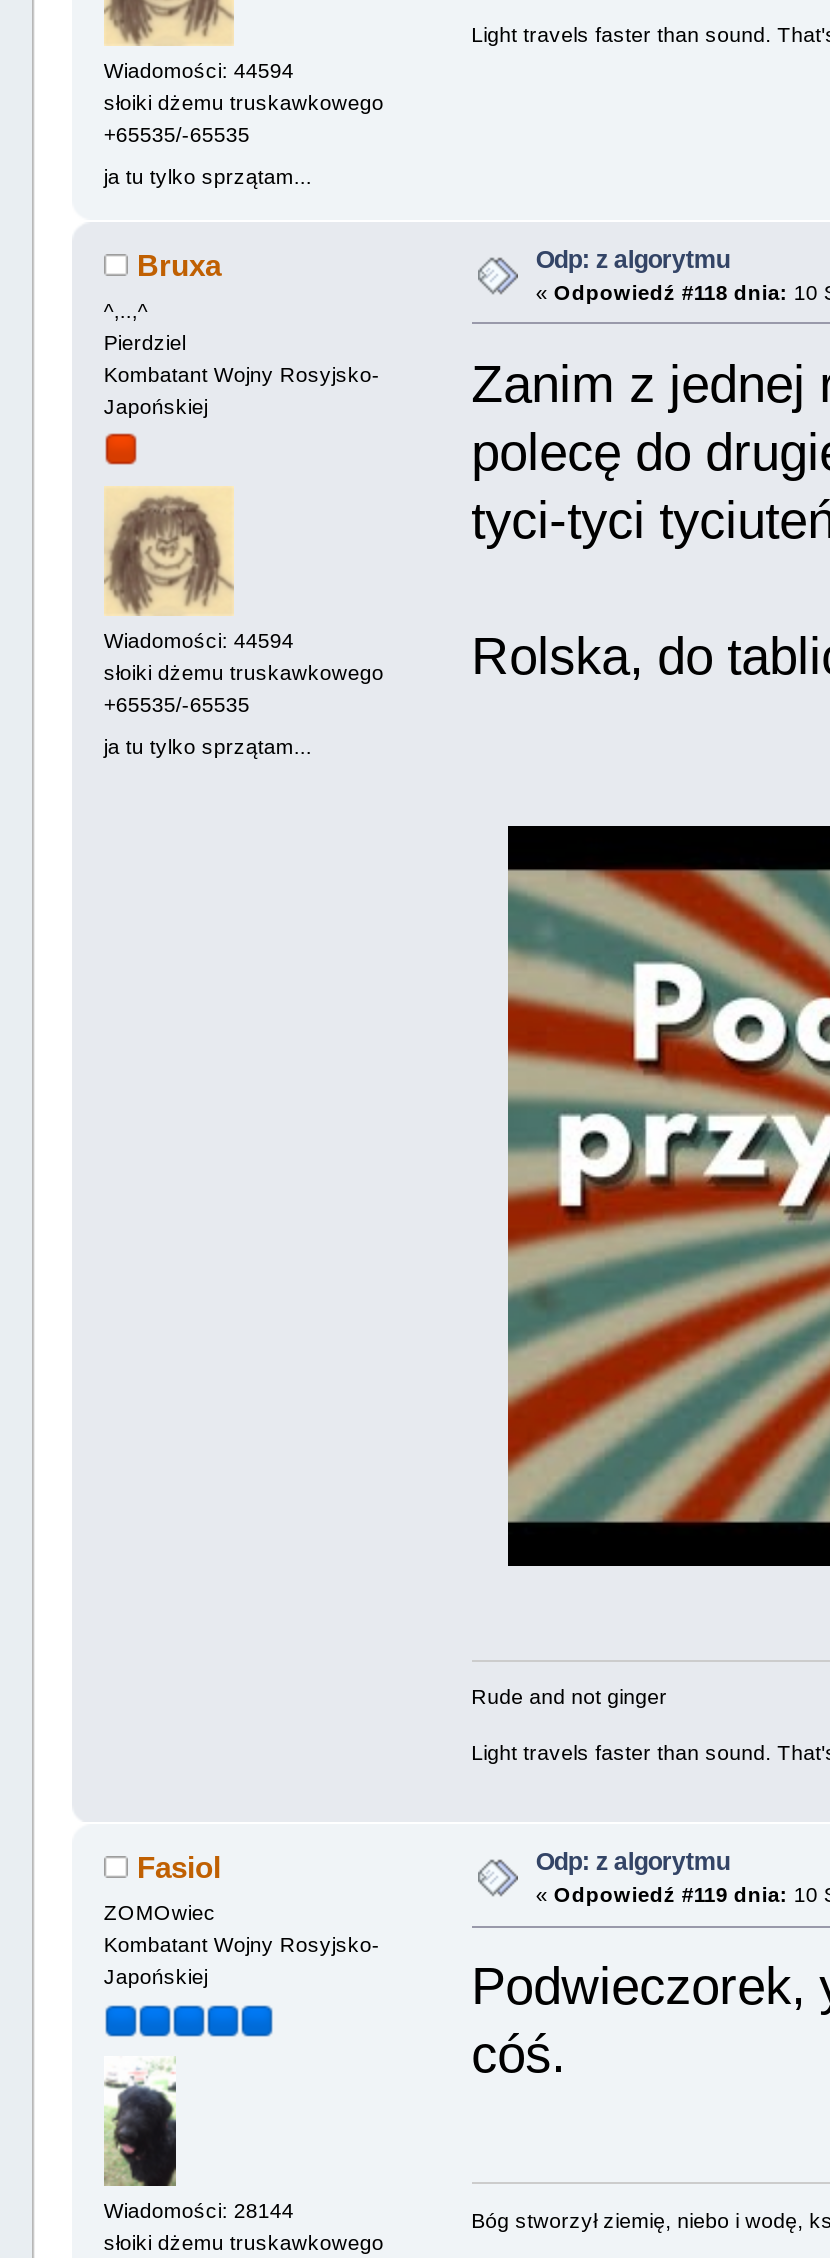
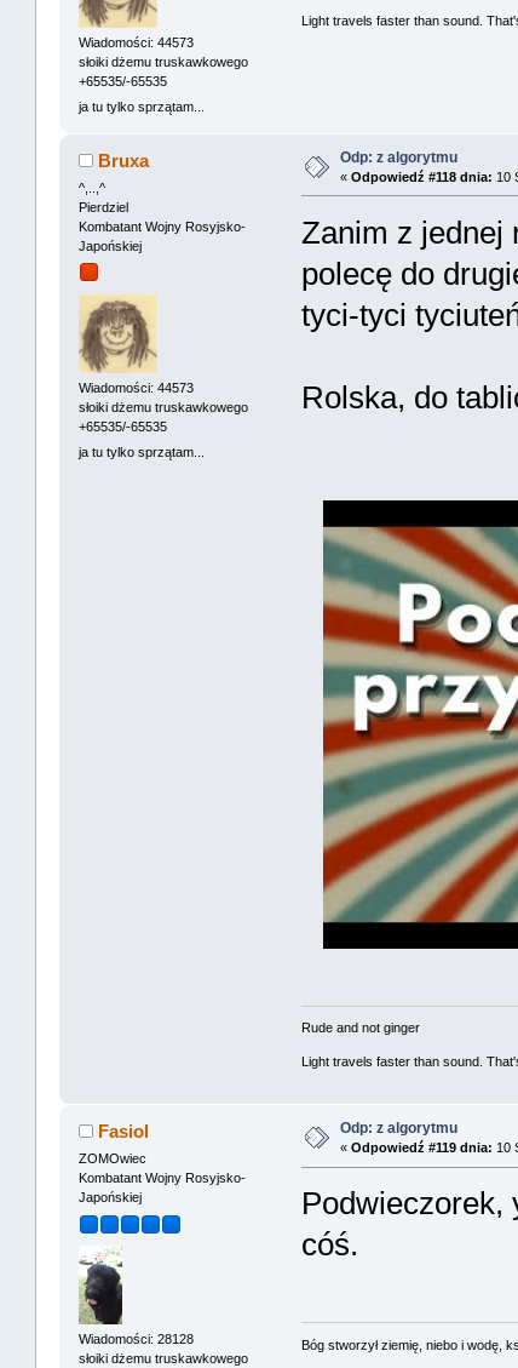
- Wiadomości: 44594
+ Wiadomości: 44573

- Wiadomości: 44594
+ Wiadomości: 44573

- Wiadomości: 28144
+ Wiadomości: 28128
